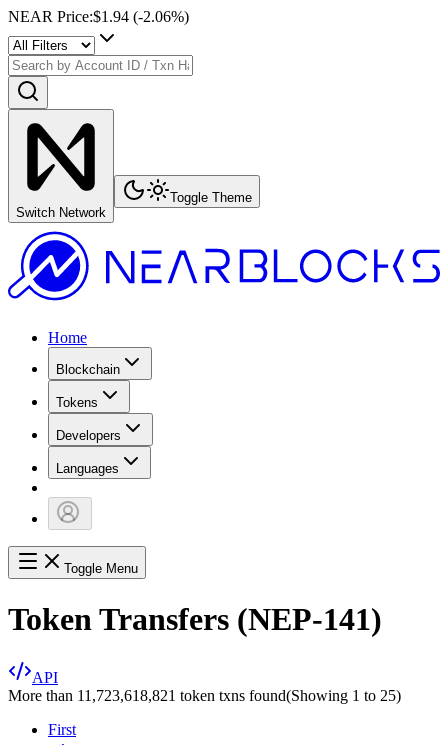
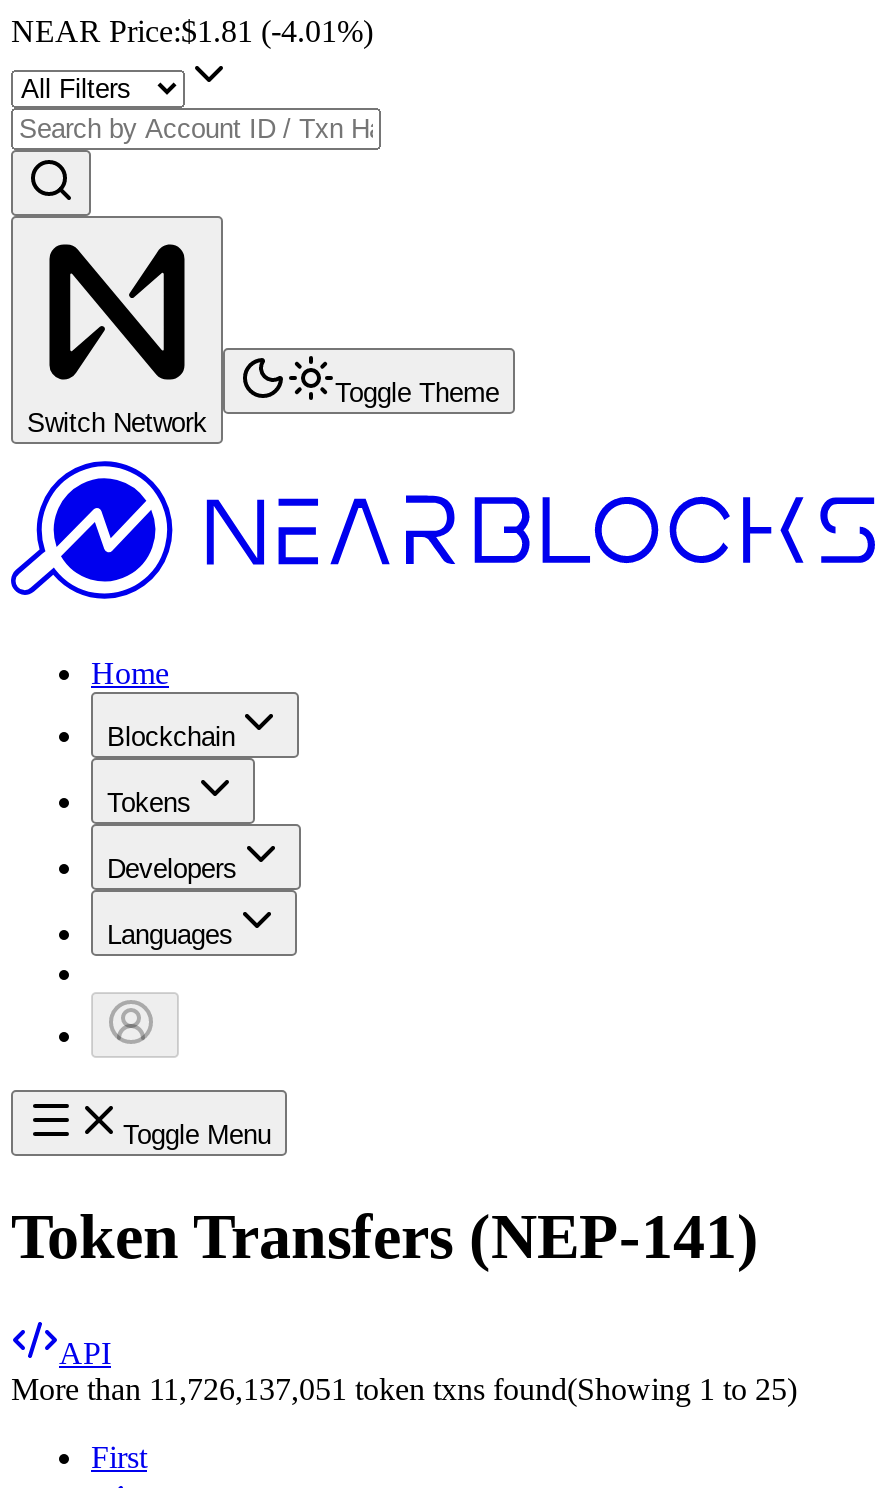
- NEAR Price:$1.94 (-2.06%)
+ NEAR Price:$1.81 (-4.01%)

- More than 11,723,618,821 token txns found(Showing 1 to 25)
+ More than 11,726,137,051 token txns found(Showing 1 to 25)
